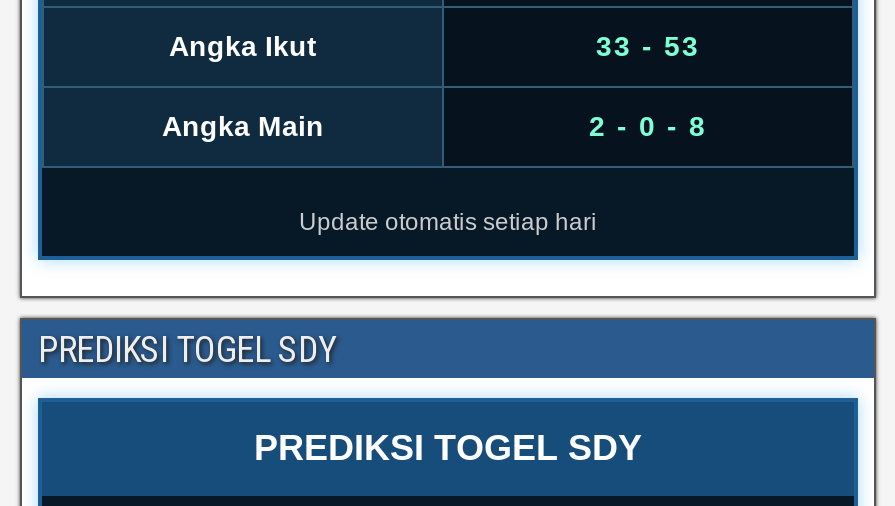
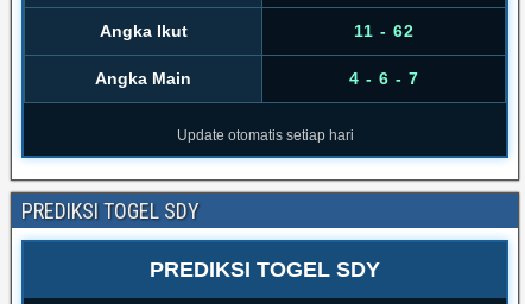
- 33 - 53
+ 11 - 62

- 2 - 0 - 8
+ 4 - 6 - 7
